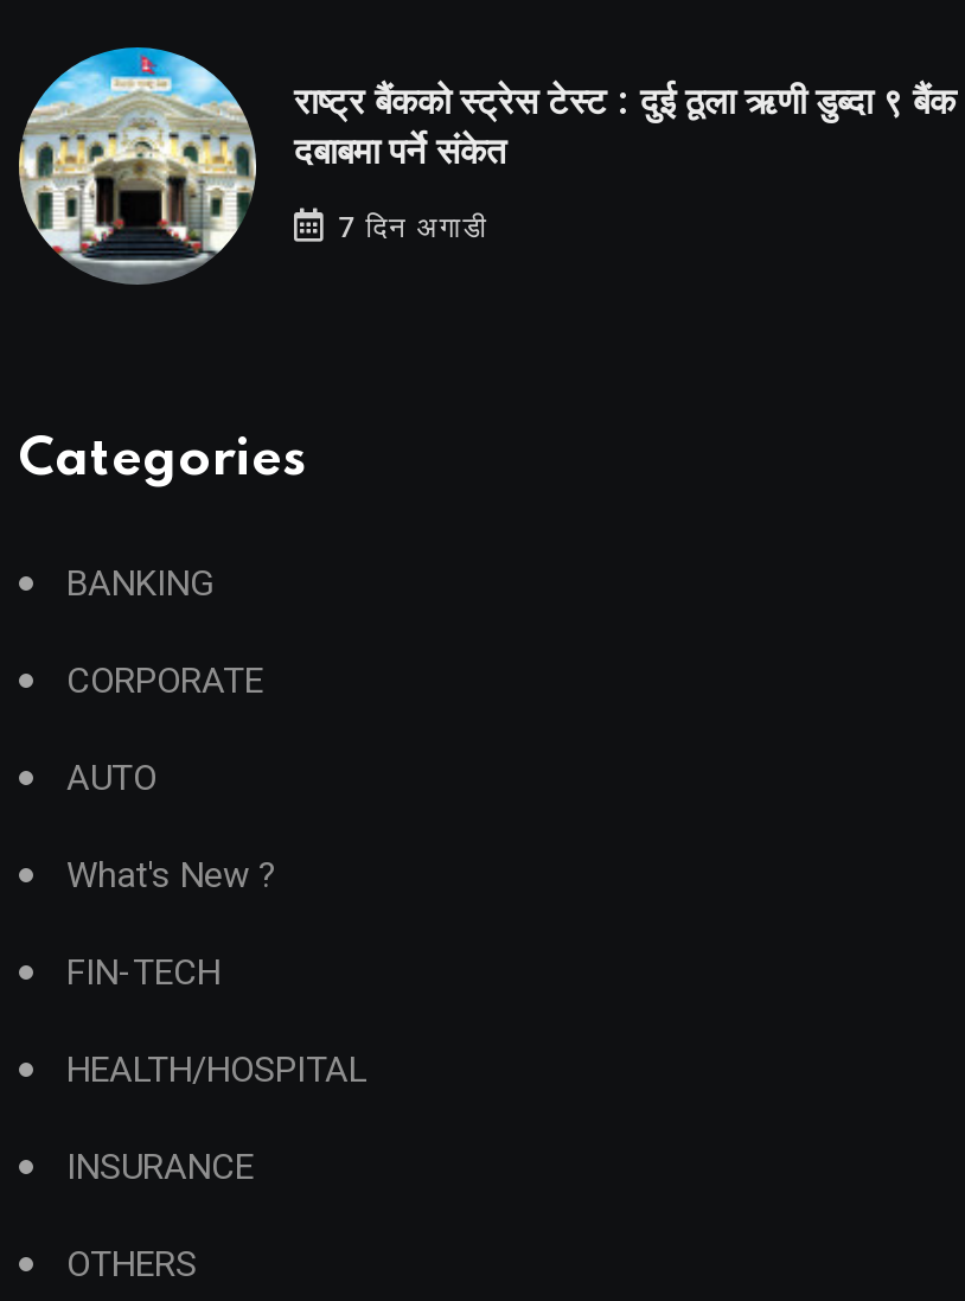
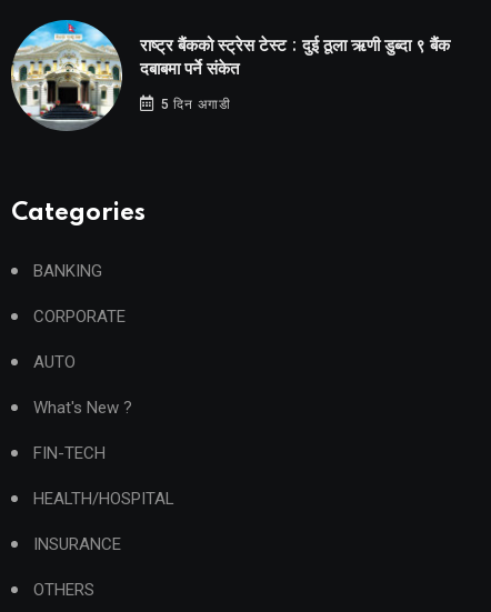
- 7 दिन अगाडी
+ 5 दिन अगाडी
